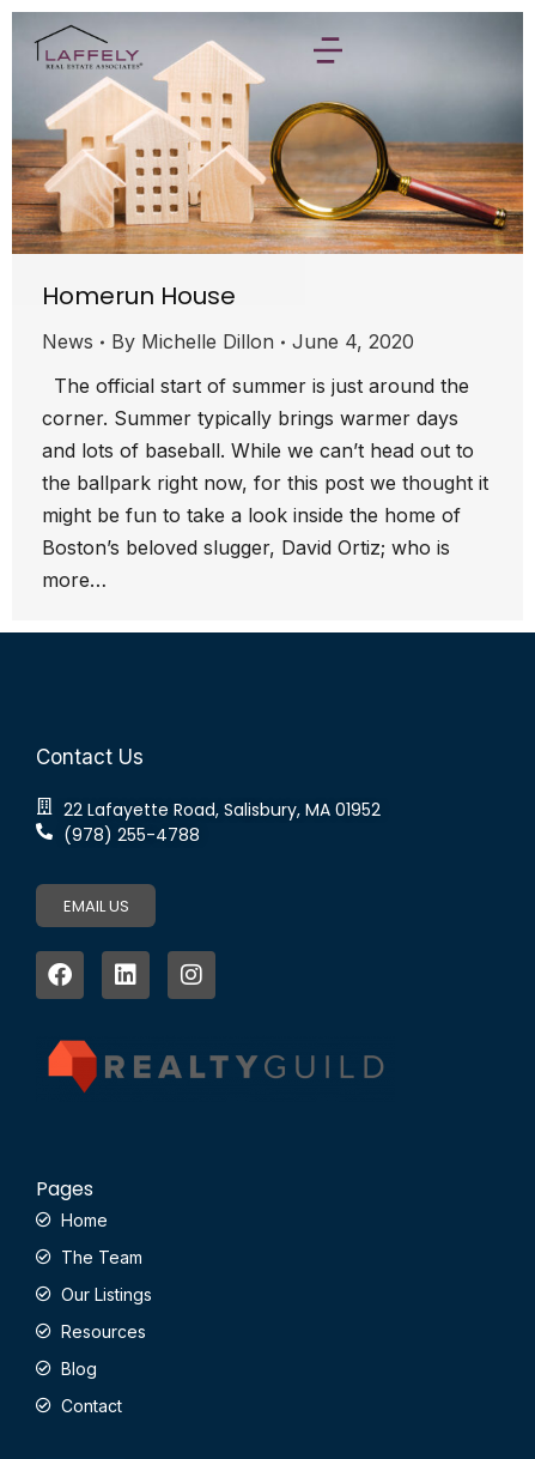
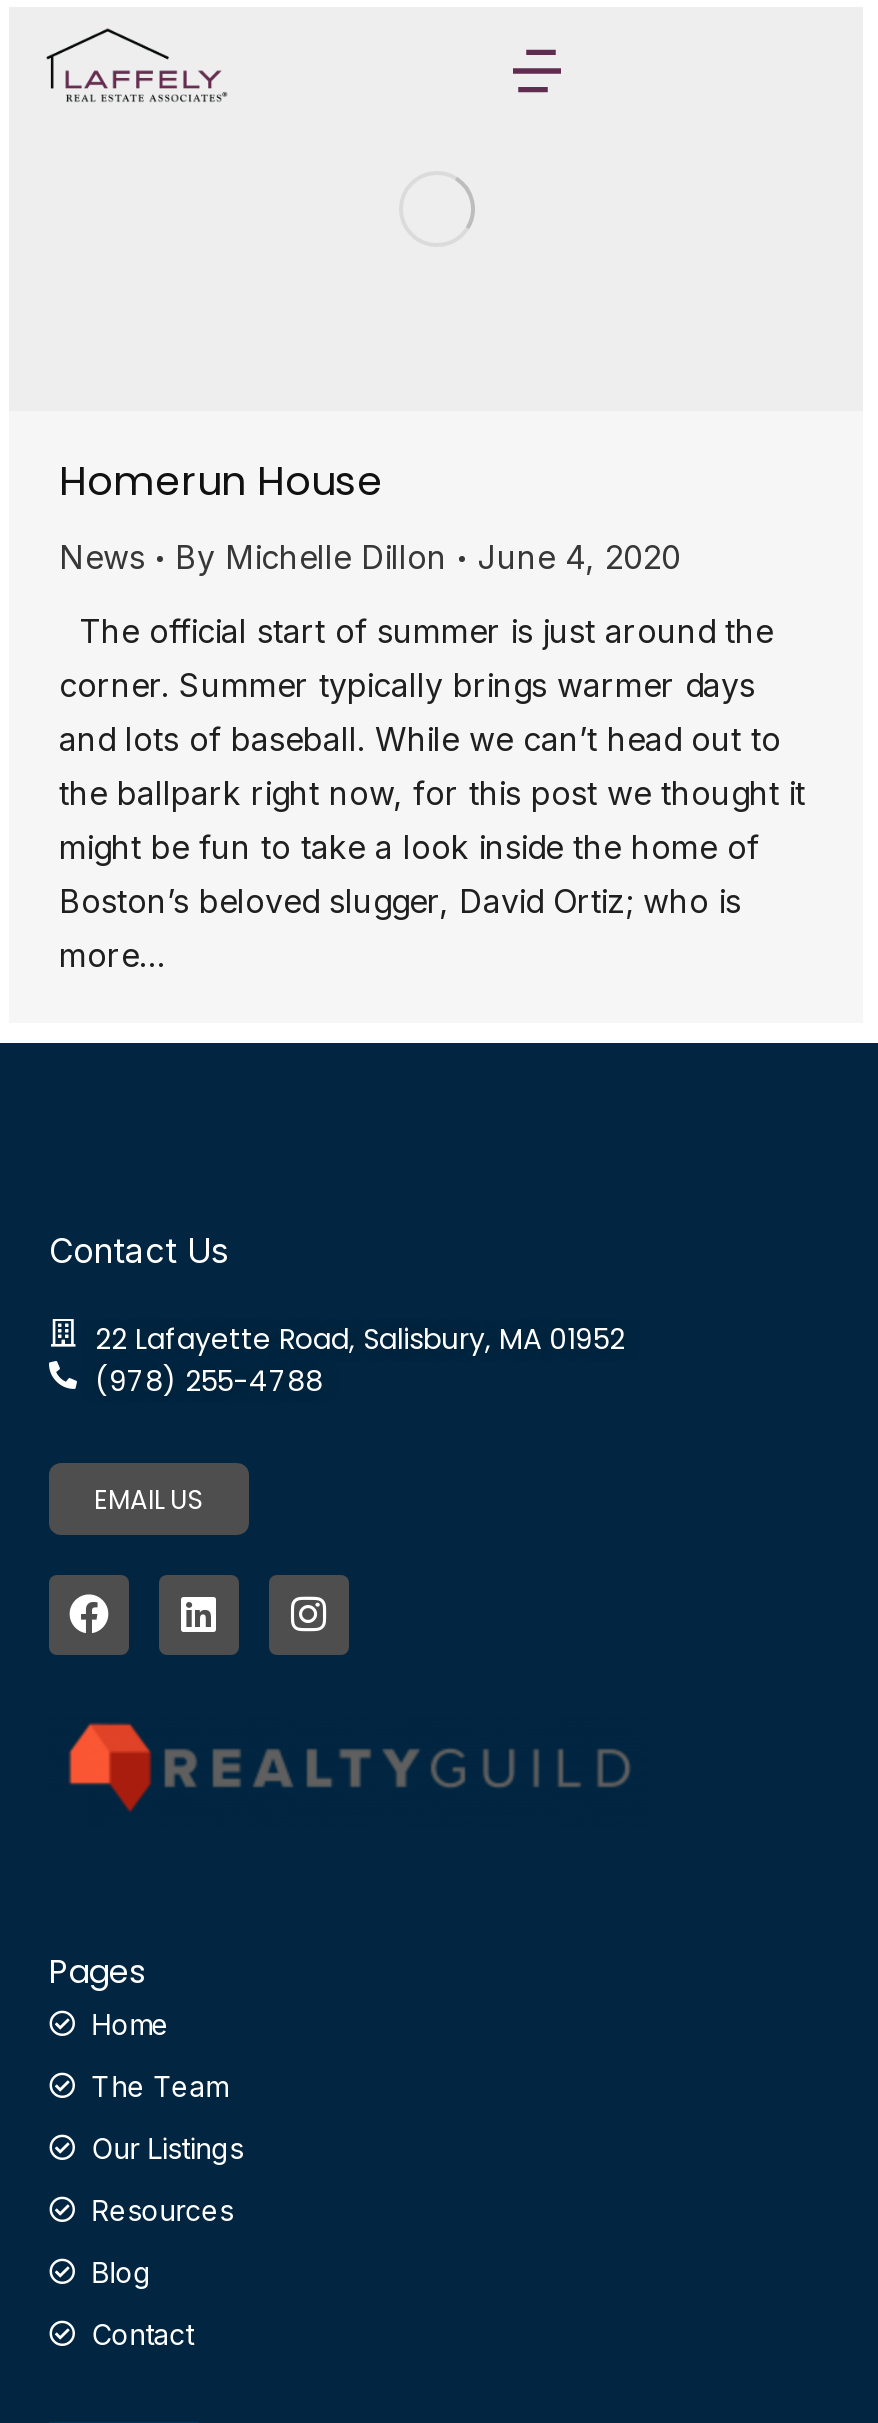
- [image]
